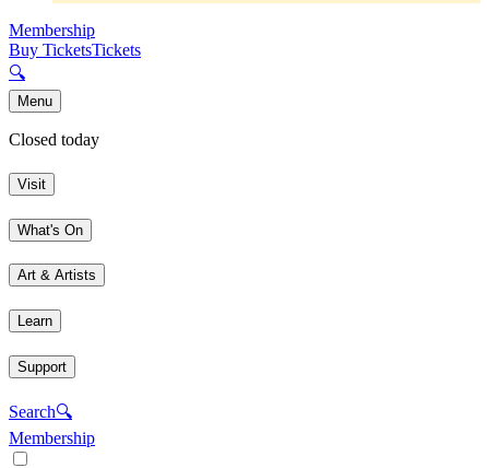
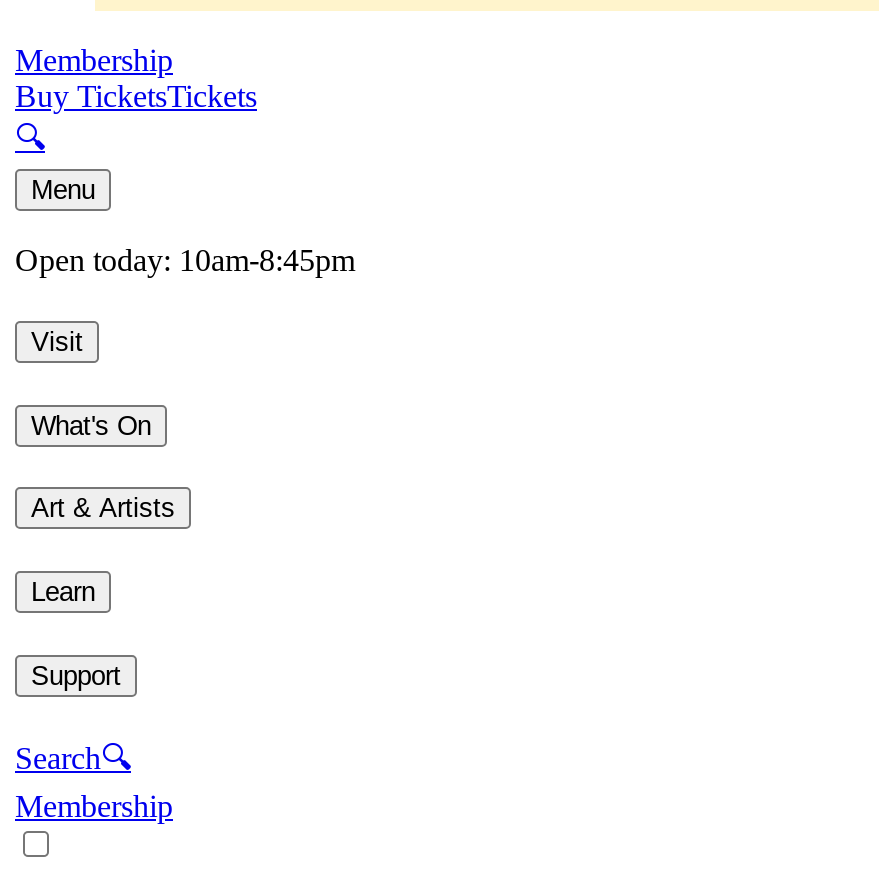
- Closed today
+ Open today: 10am-8:45pm
